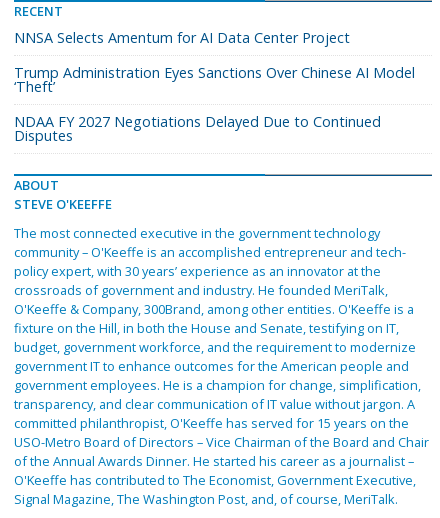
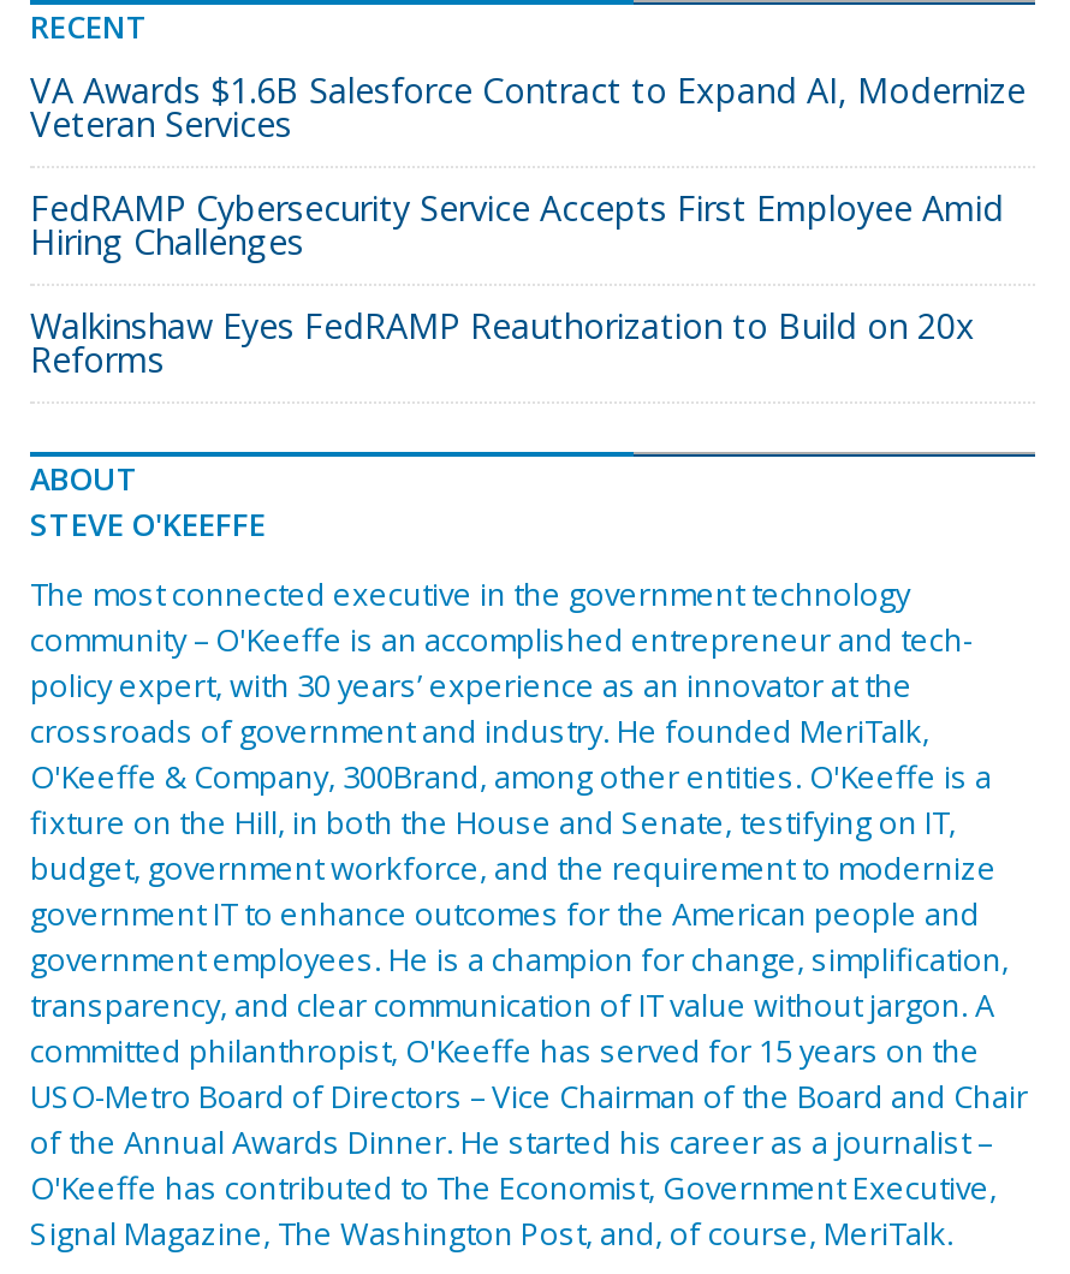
- NNSA Selects Amentum for AI Data Center Project
+ VA Awards $1.6B Salesforce Contract to Expand AI, Modernize
+ Veteran Services

- Trump Administration Eyes Sanctions Over Chinese AI Model
- ‘Theft’
+ FedRAMP Cybersecurity Service Accepts First Employee Amid
+ Hiring Challenges

- NDAA FY 2027 Negotiations Delayed Due to Continued
- Disputes
+ Walkinshaw Eyes FedRAMP Reauthorization to Build on 20x
+ Reforms
